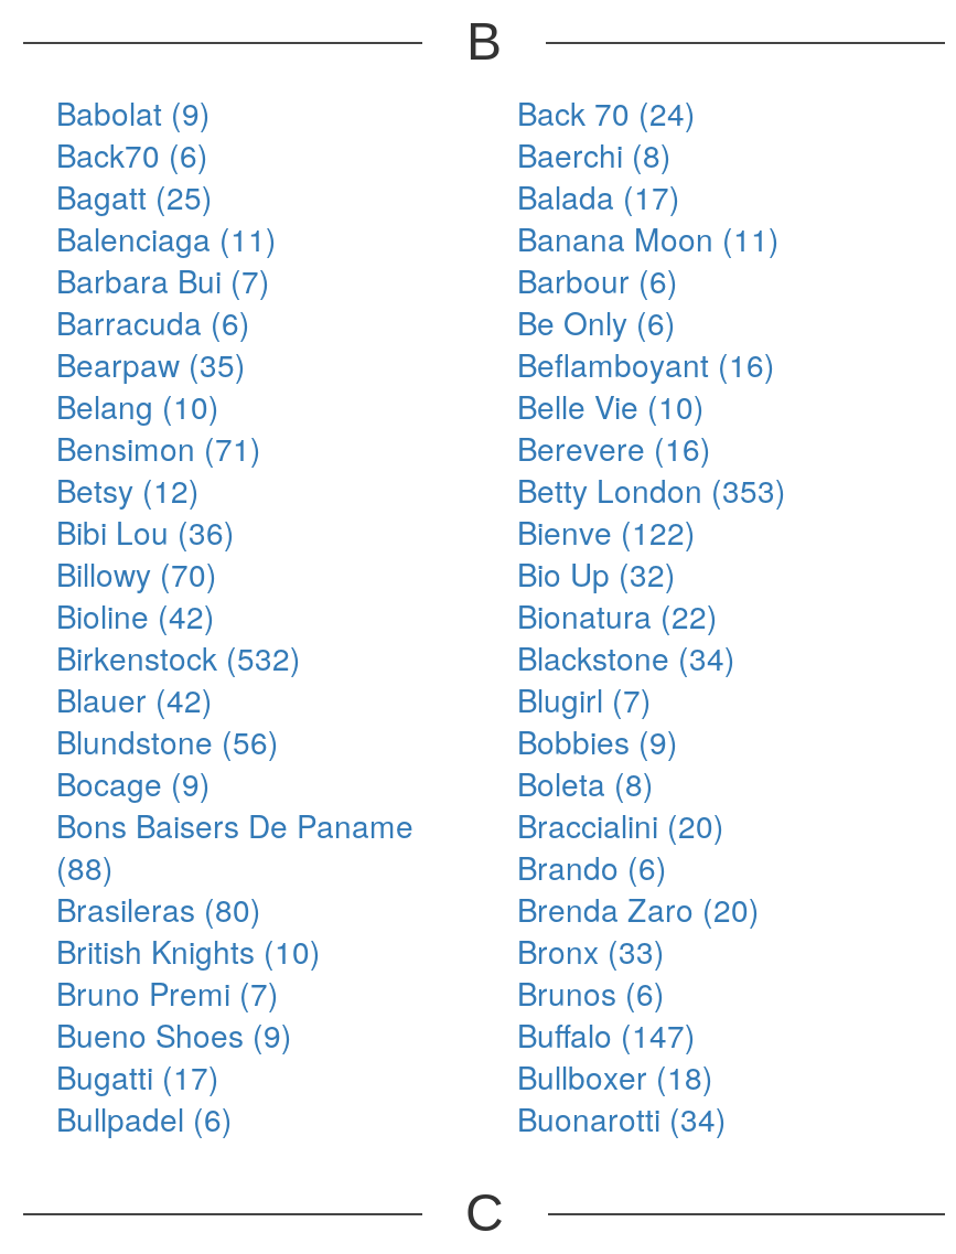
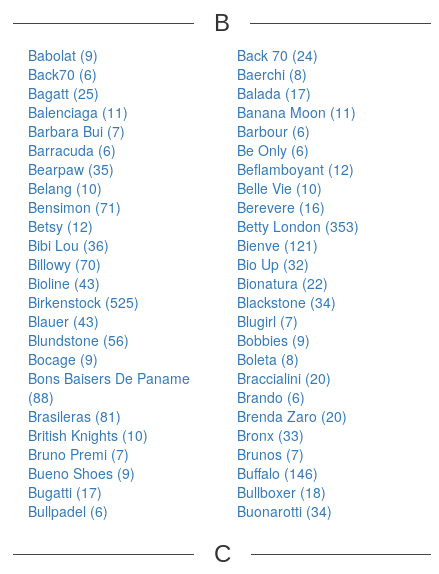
- Beflamboyant (16)
+ Beflamboyant (12)

- Bienve (122)
+ Bienve (121)

- Bioline (42)
+ Bioline (43)

- Birkenstock (532)
+ Birkenstock (525)

- Blauer (42)
+ Blauer (43)

- Brasileras (80)
+ Brasileras (81)

- Brunos (6)
+ Brunos (7)

- Buffalo (147)
+ Buffalo (146)
